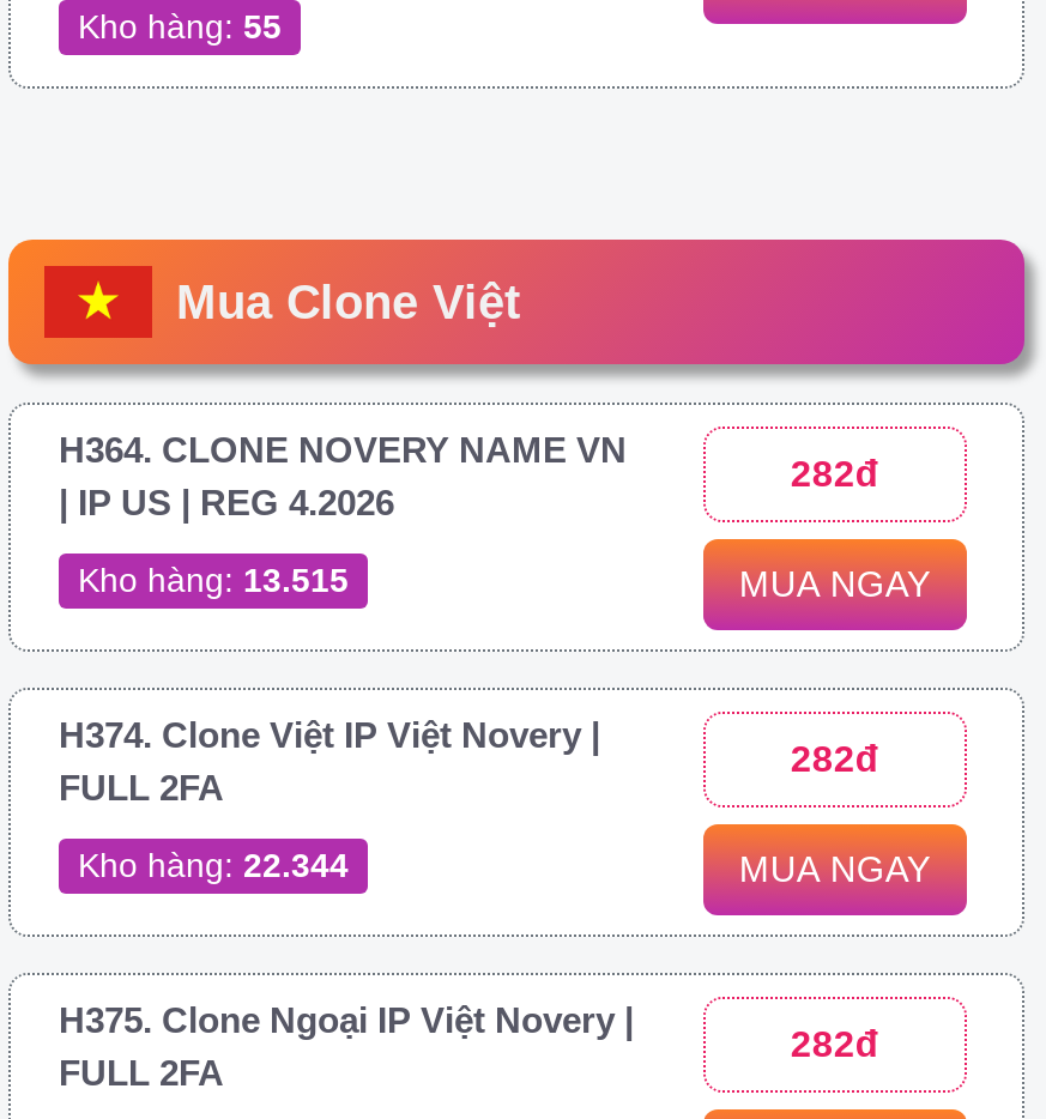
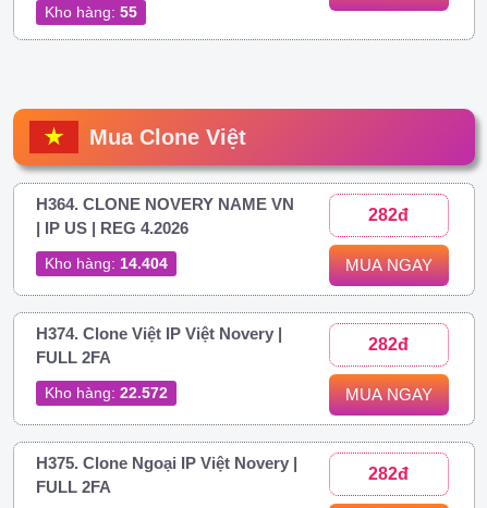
- Kho hàng: 13.515
+ Kho hàng: 14.404

- Kho hàng: 22.344
+ Kho hàng: 22.572
